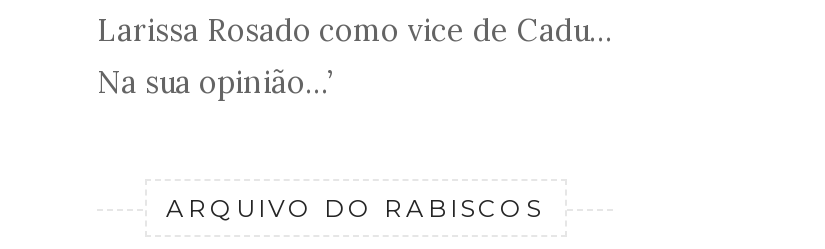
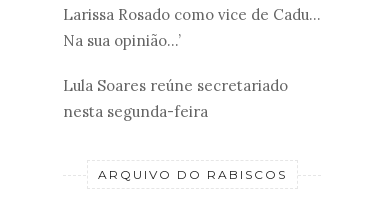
+ Lula Soares reúne secretariado
+ nesta segunda-feira
